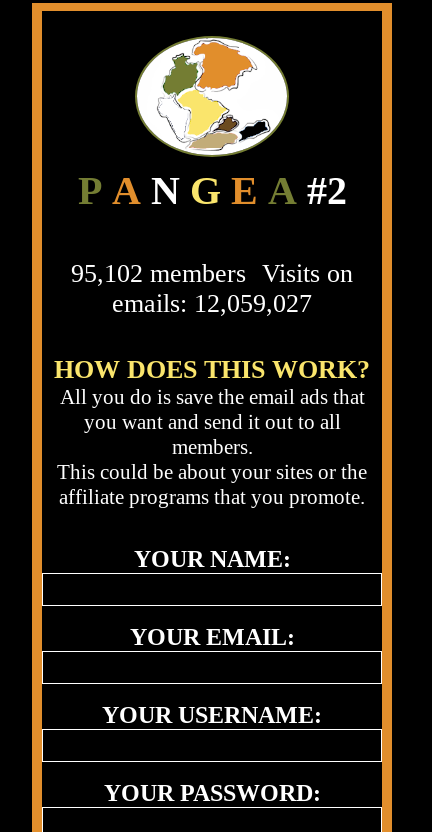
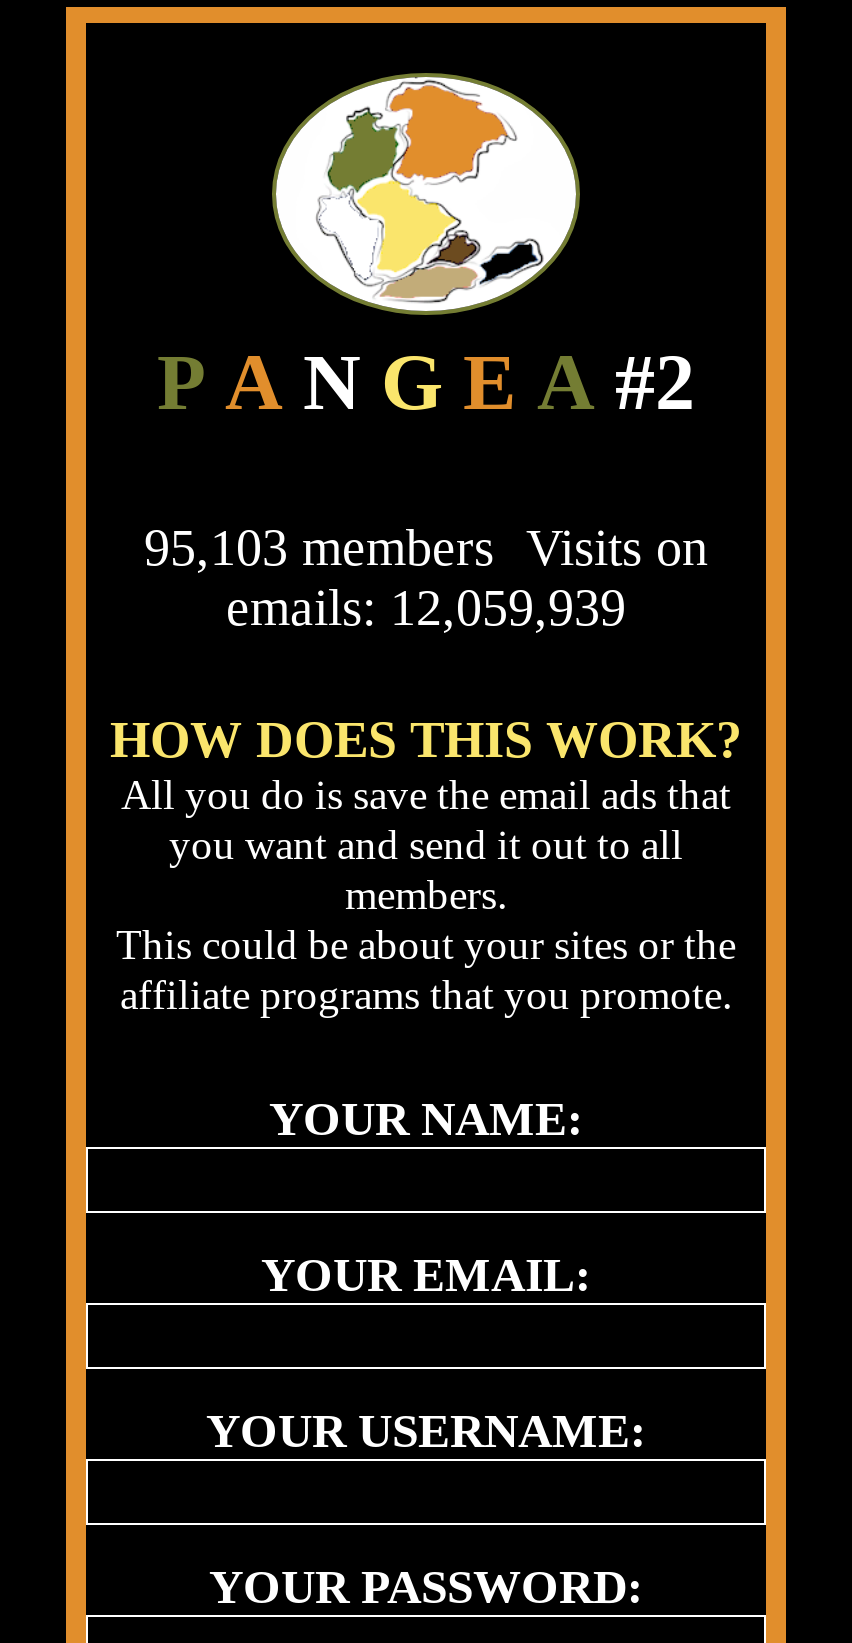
- 95,102 members Visits on
+ 95,103 members Visits on

- emails: 12,059,027
+ emails: 12,059,939
